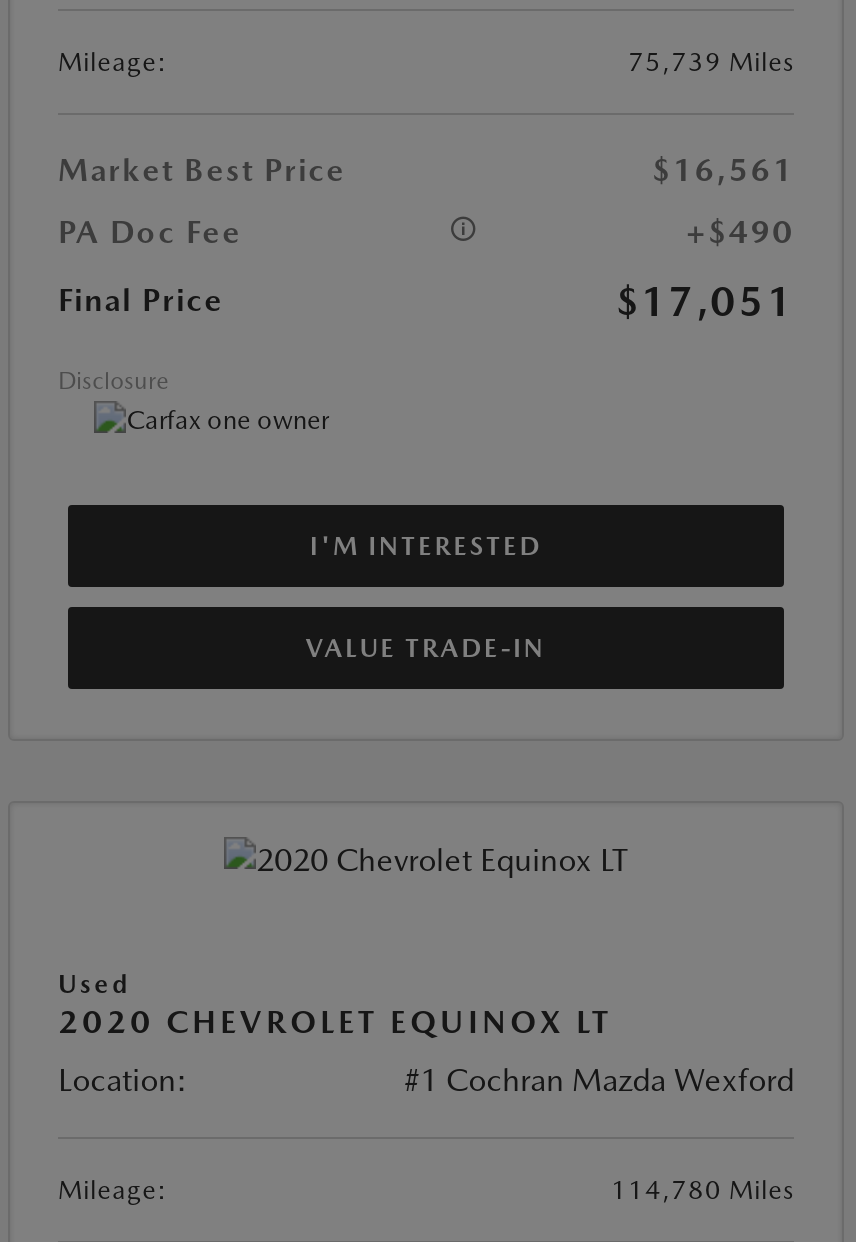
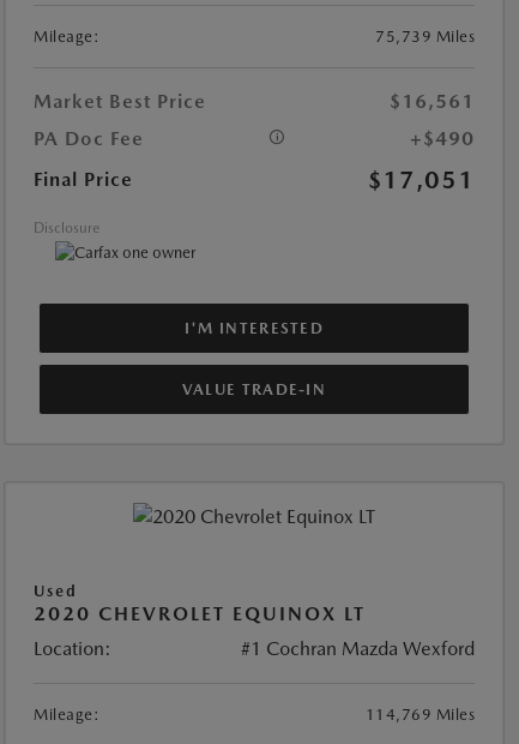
- 114,780 Miles
+ 114,769 Miles
